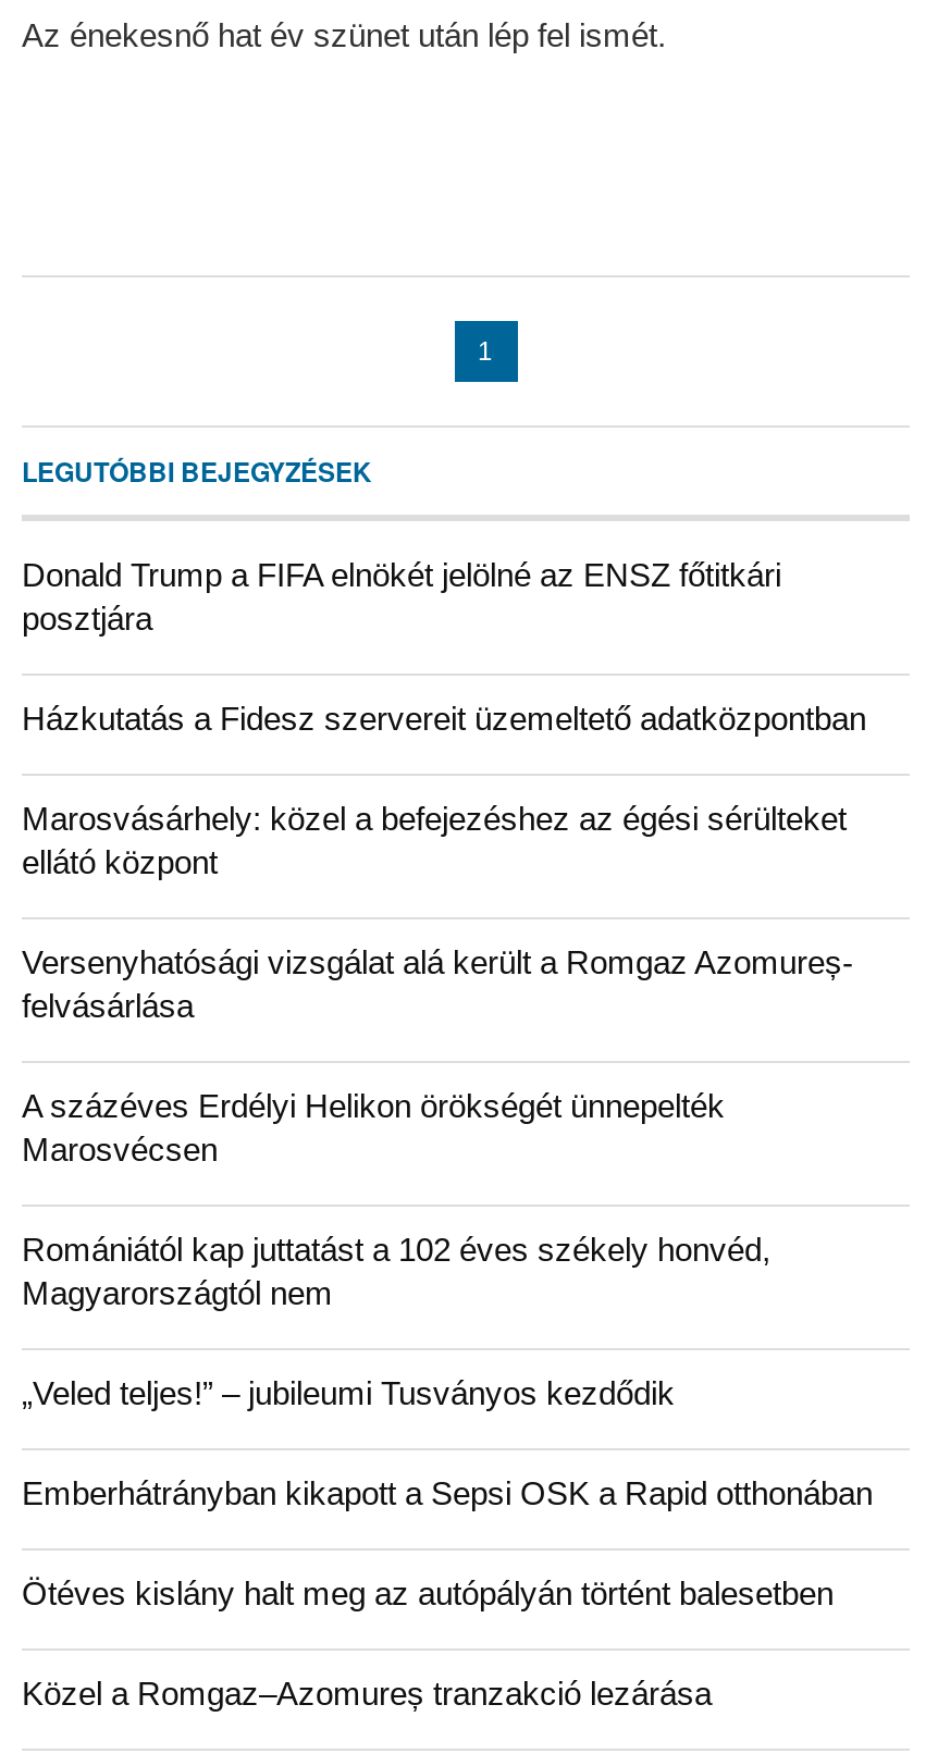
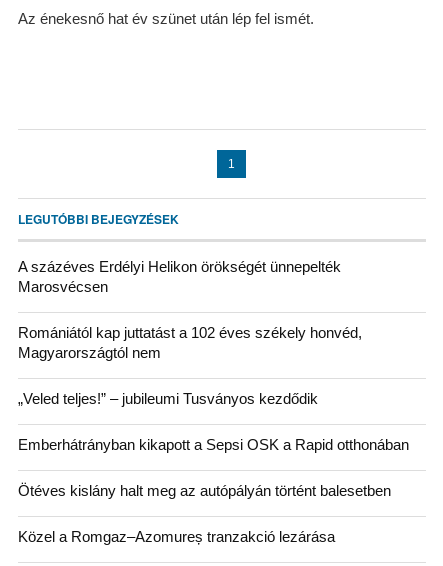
- Donald Trump a FIFA elnökét jelölné az ENSZ főtitkári
- posztjára
- Házkutatás a Fidesz szervereit üzemeltető adatközpontban
- Marosvásárhely: közel a befejezéshez az égési sérülteket
- ellátó központ
- Versenyhatósági vizsgálat alá került a Romgaz Azomureș-
- felvásárlása
